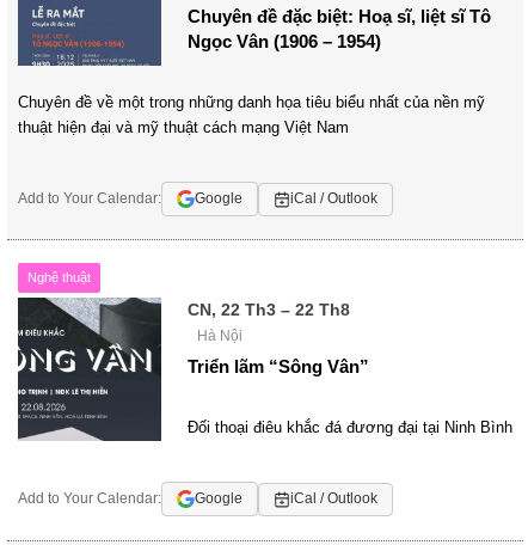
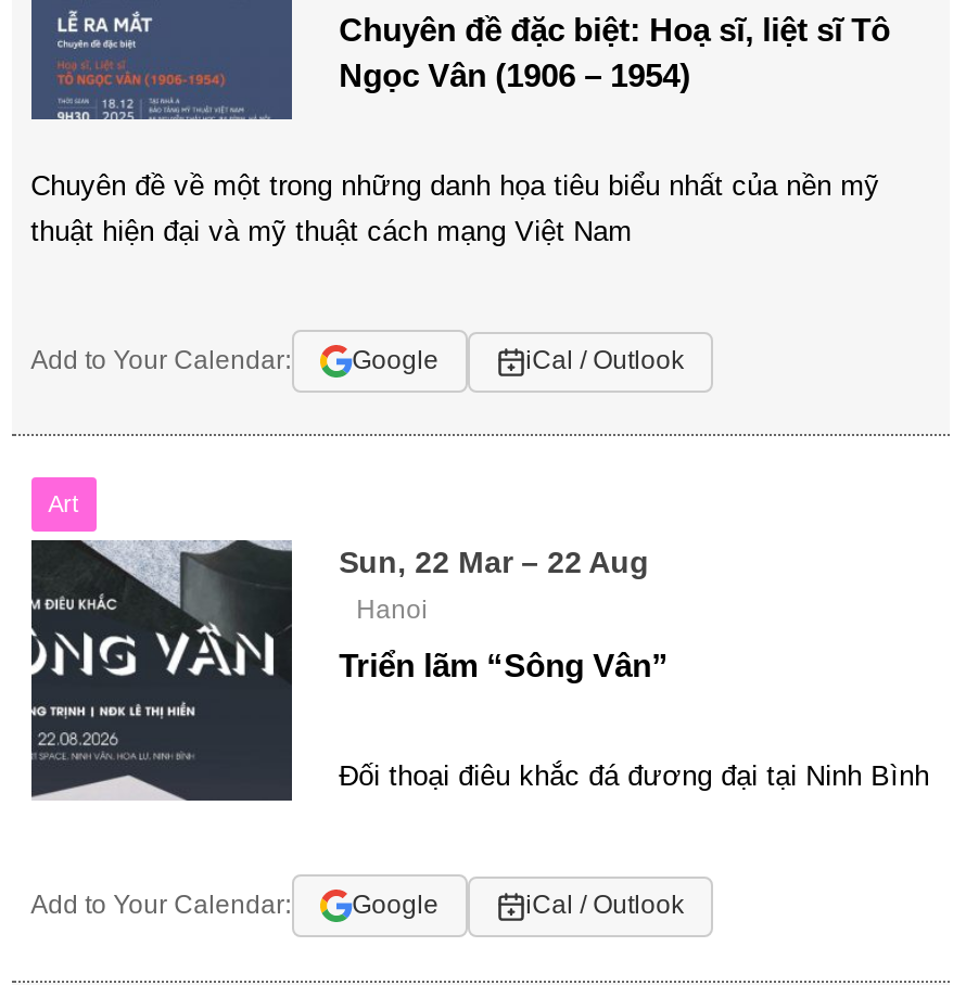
- Nghệ thuật
+ Art

- CN, 22 Th3 – 22 Th8
- Hà Nội
+ Sun, 22 Mar – 22 Aug
+ Hanoi
